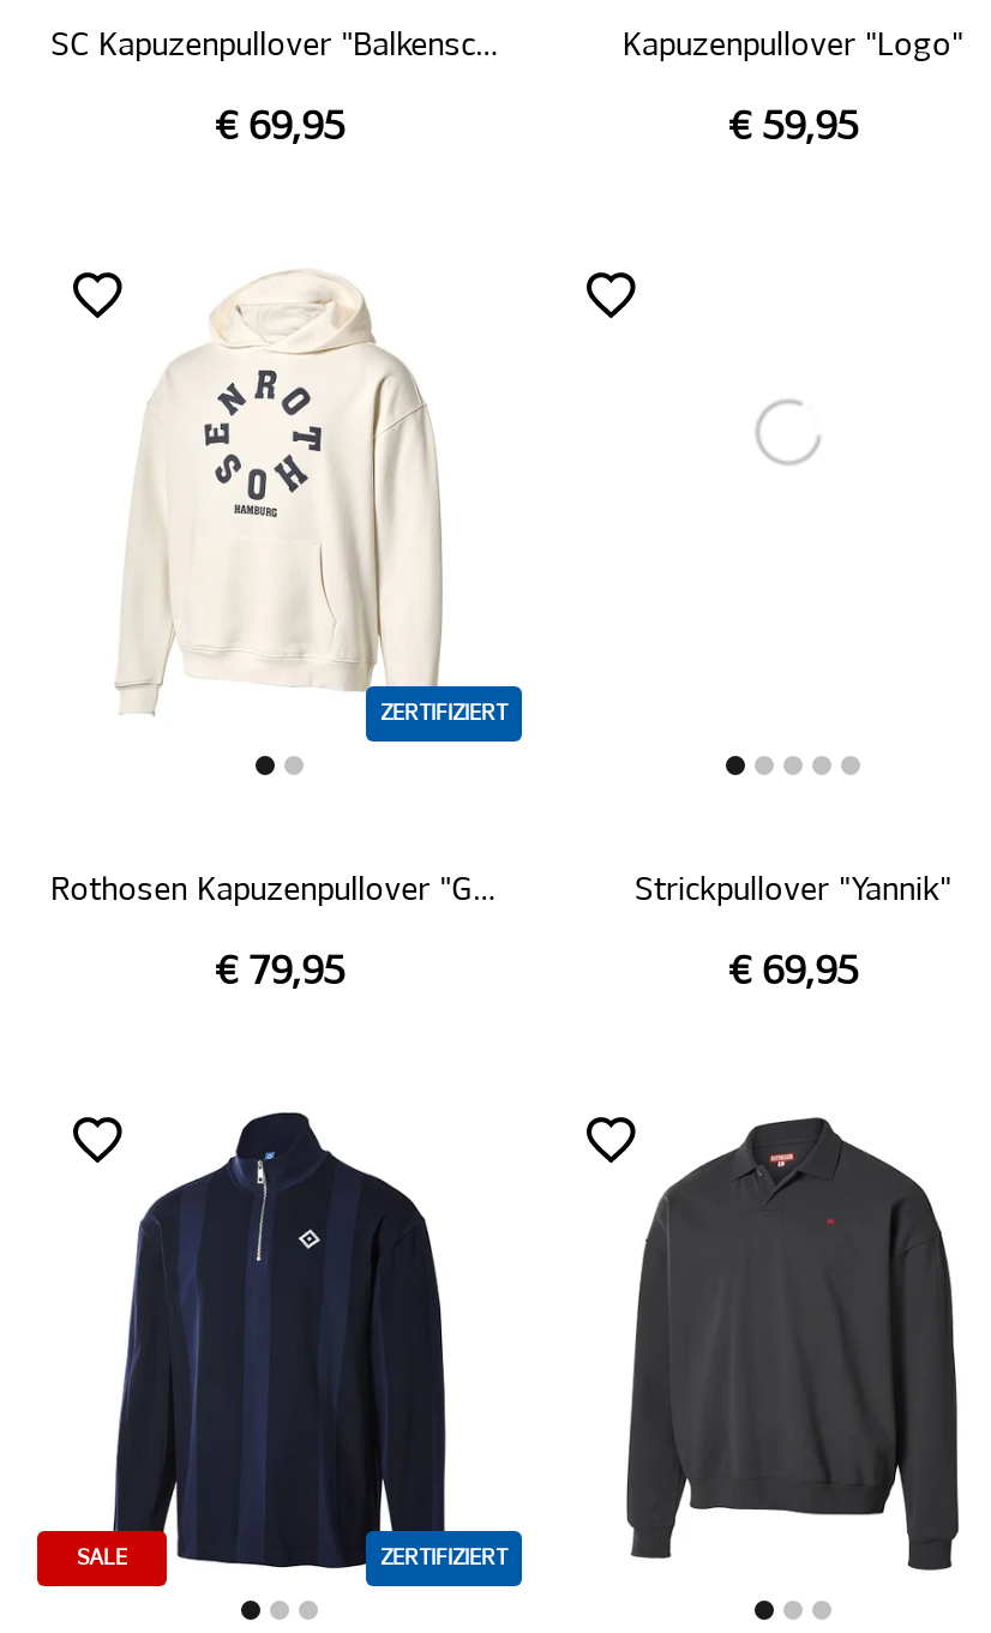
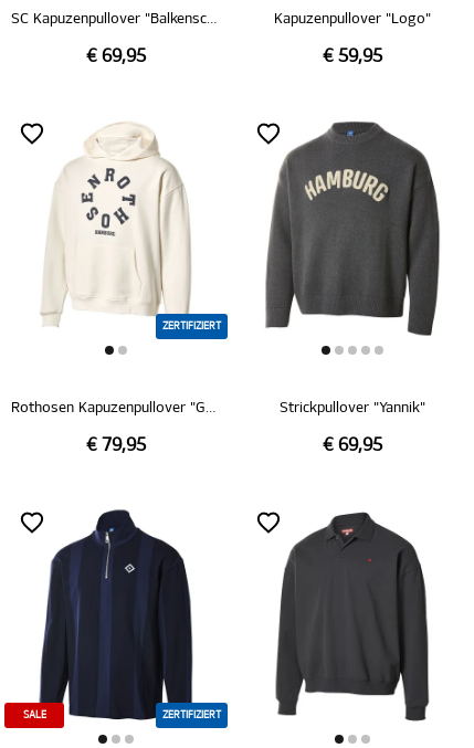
+ [image]
